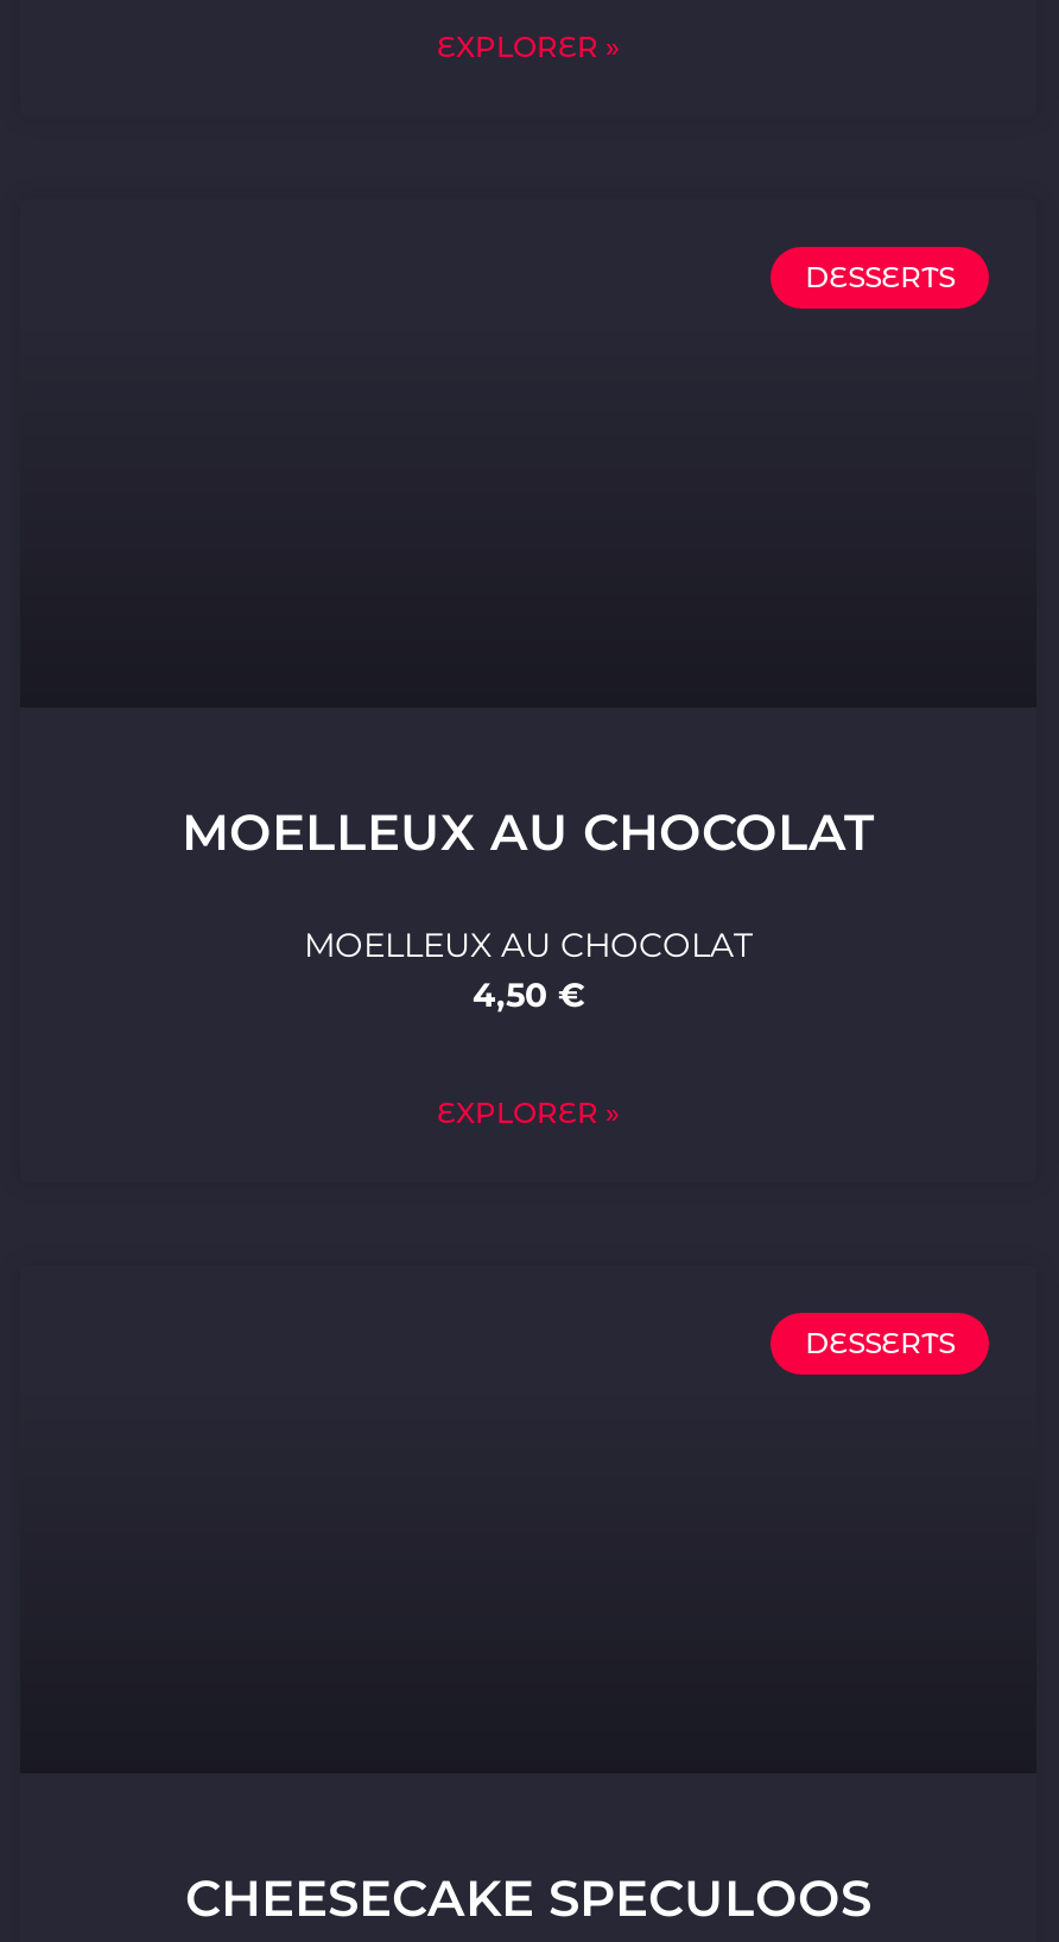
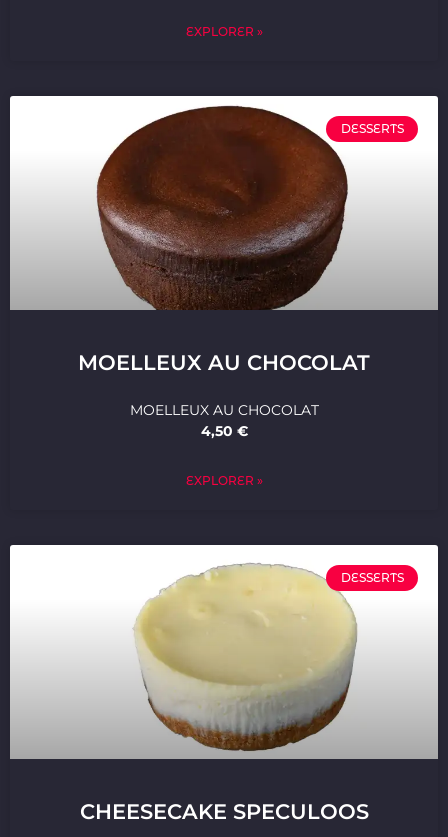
+ [image]

+ [image]
